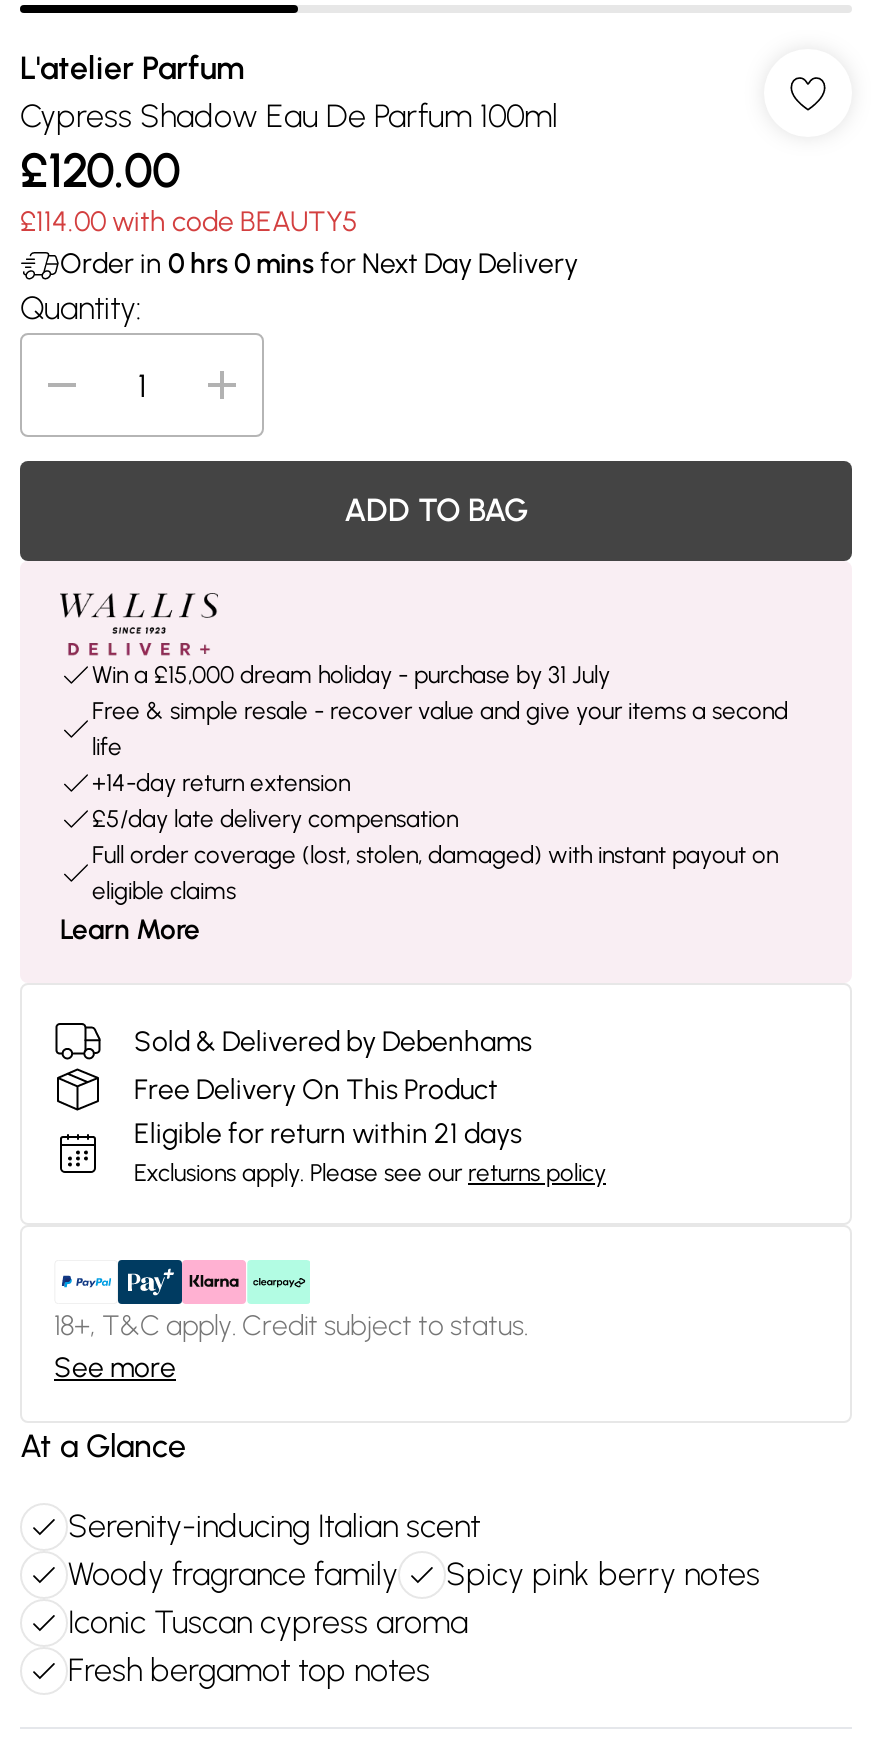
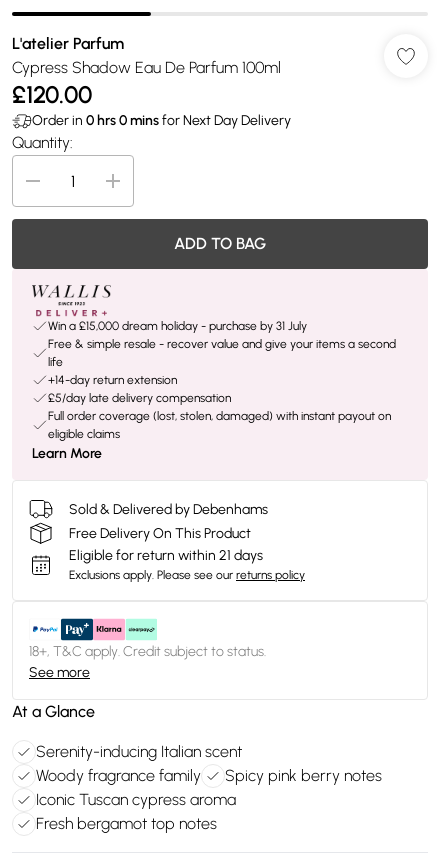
- £114.00 with code BEAUTY5
